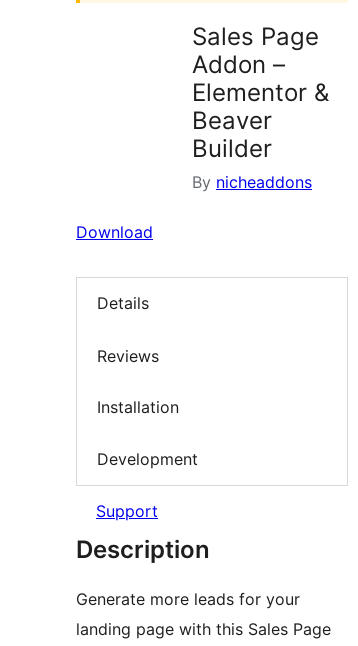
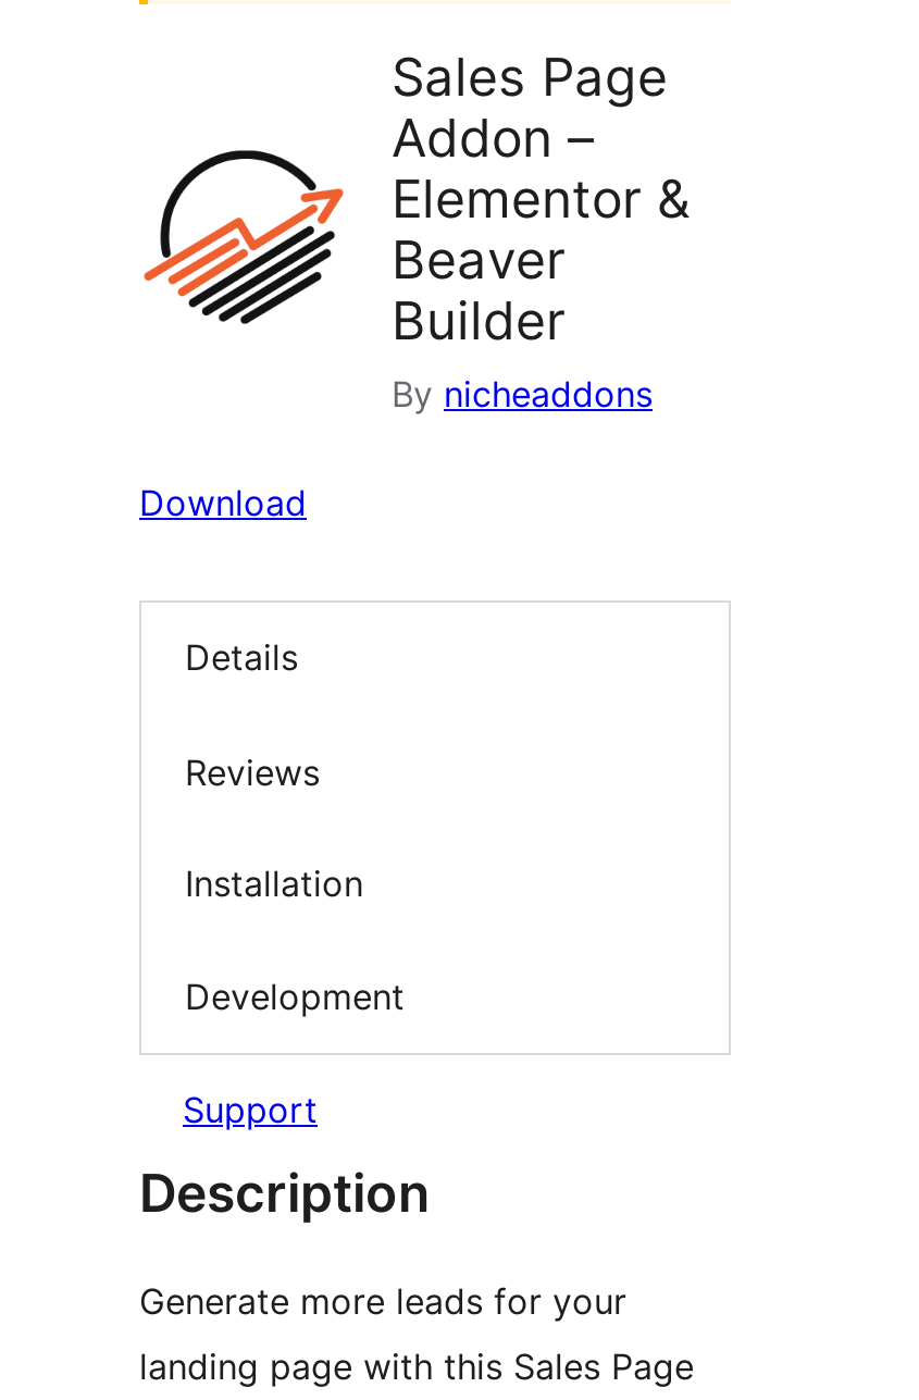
+ [image]
